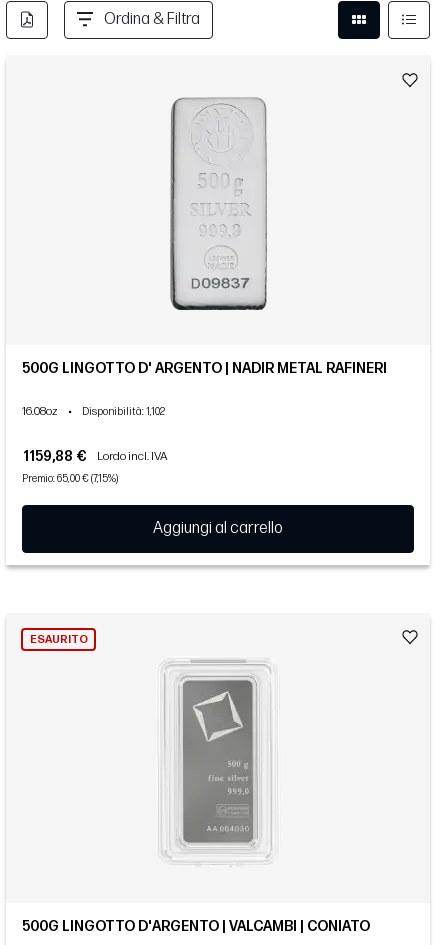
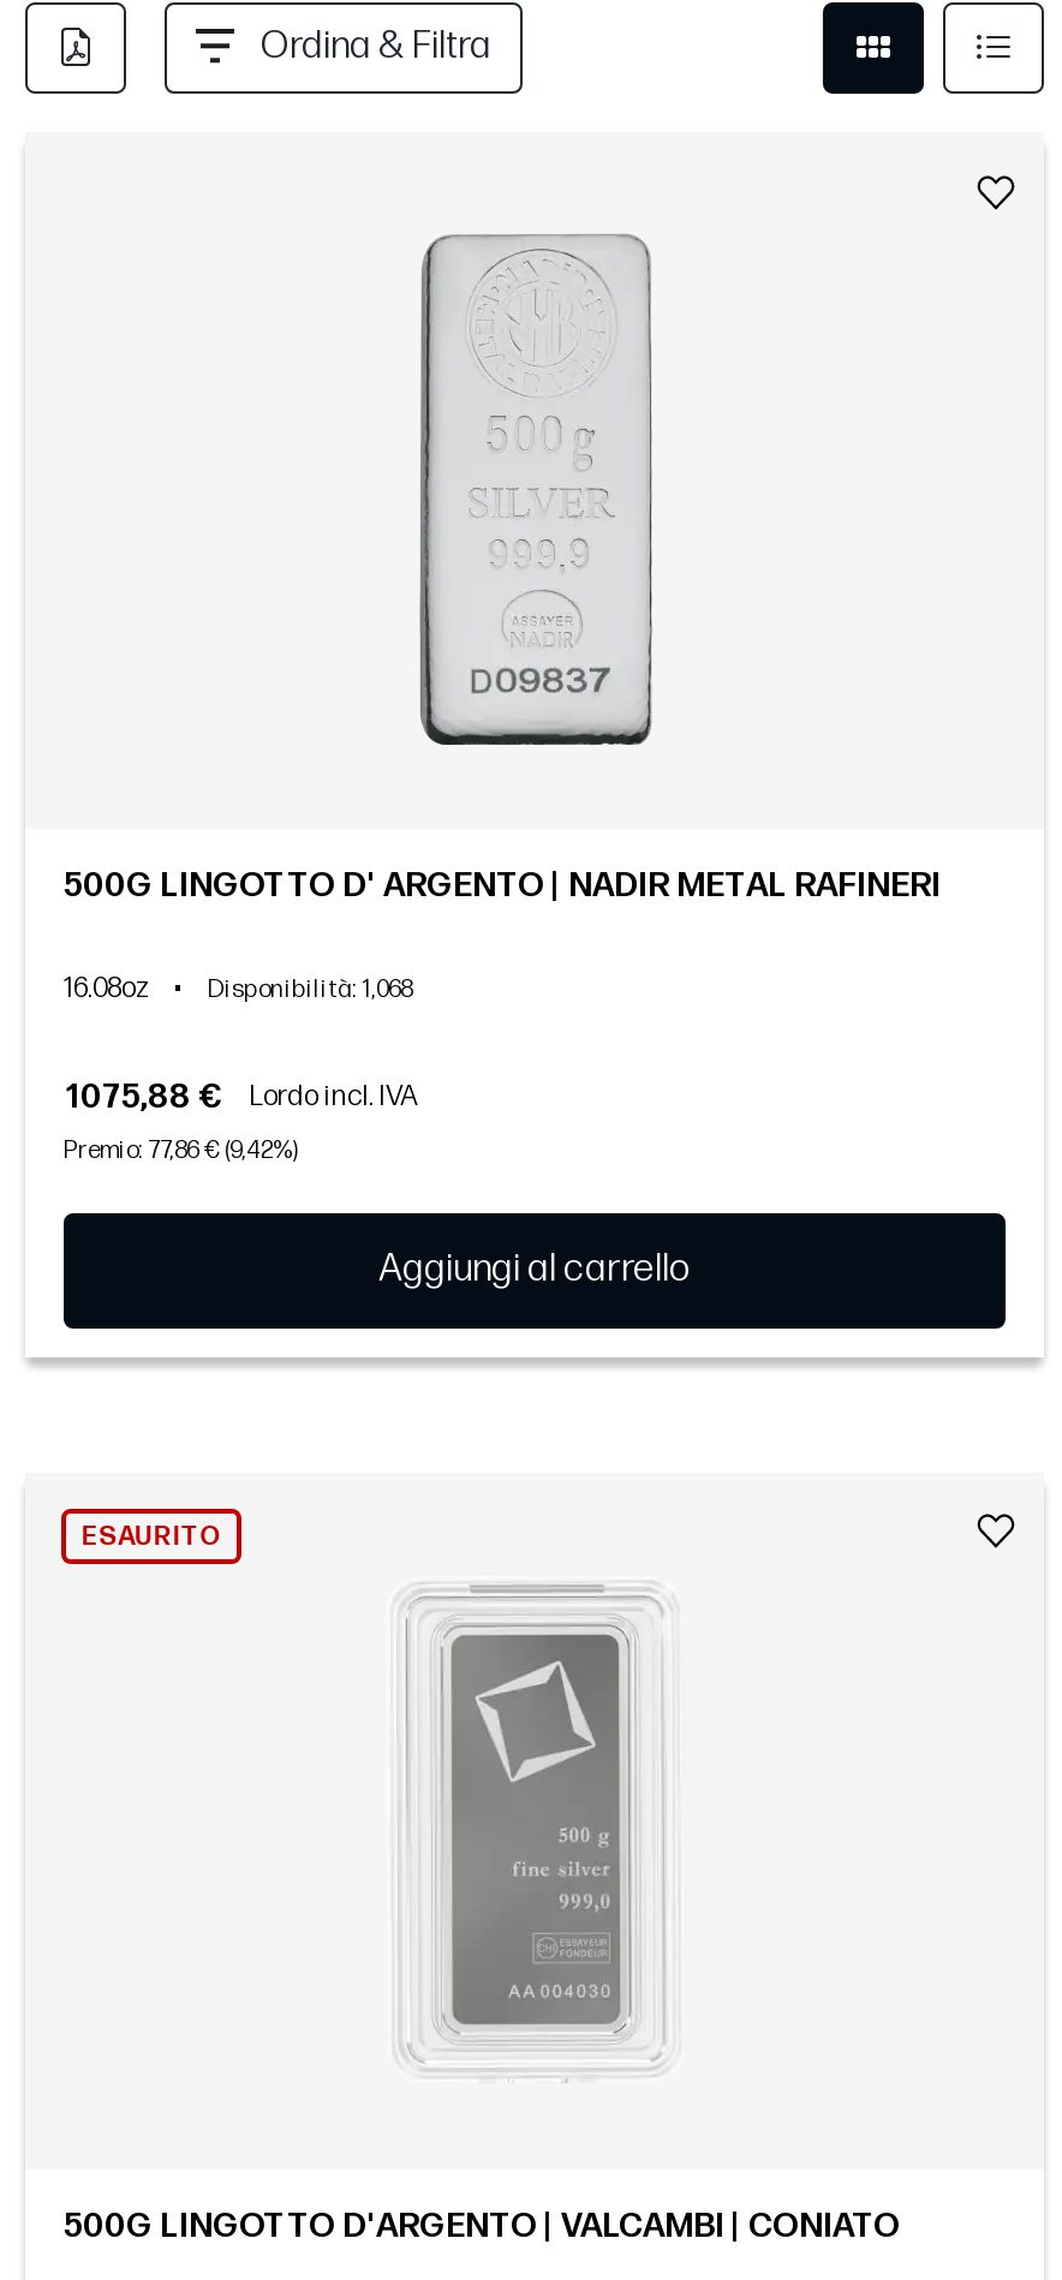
- Disponibilità: 1,102
+ Disponibilità: 1,068

- 1159,88 € Lordo incl. IVA
+ 1075,88 € Lordo incl. IVA

- Premio: 65,00 € (7,15%)
+ Premio: 77,86 € (9,42%)
